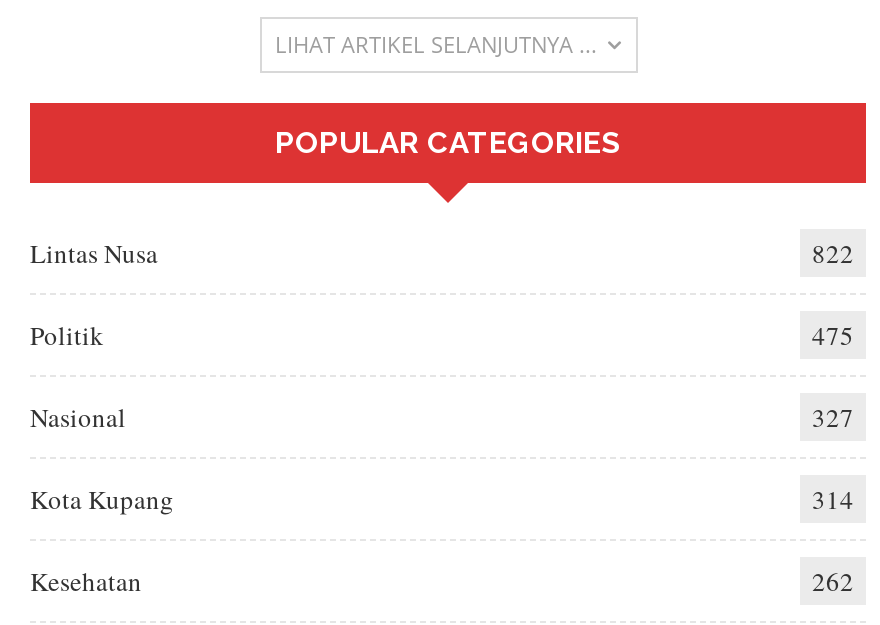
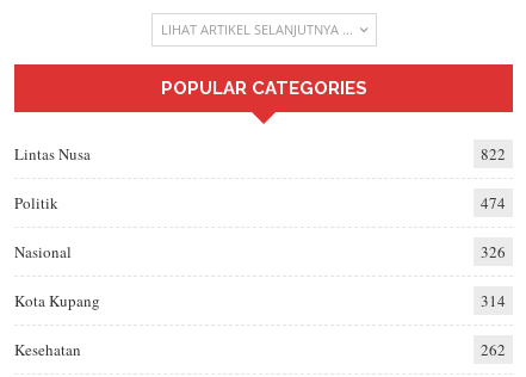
- 475
+ 474

- 327
+ 326
